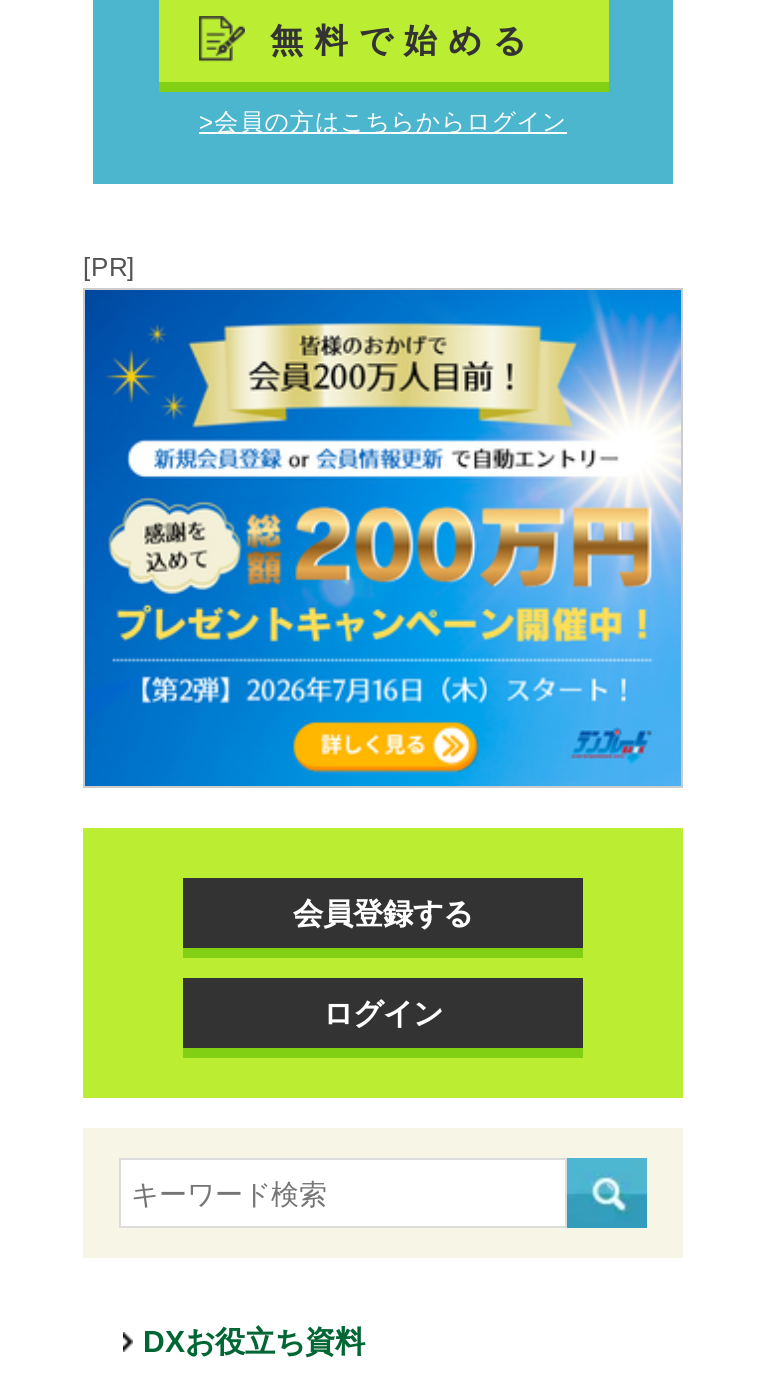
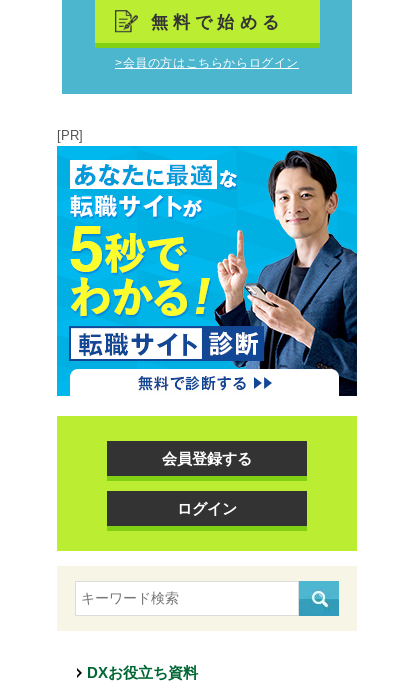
- [image]
+ [image]
